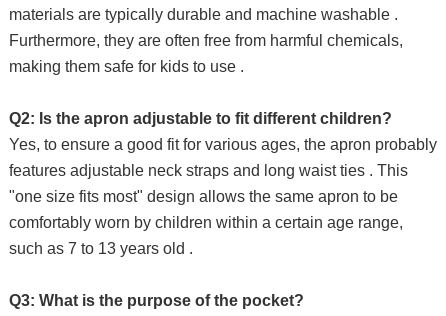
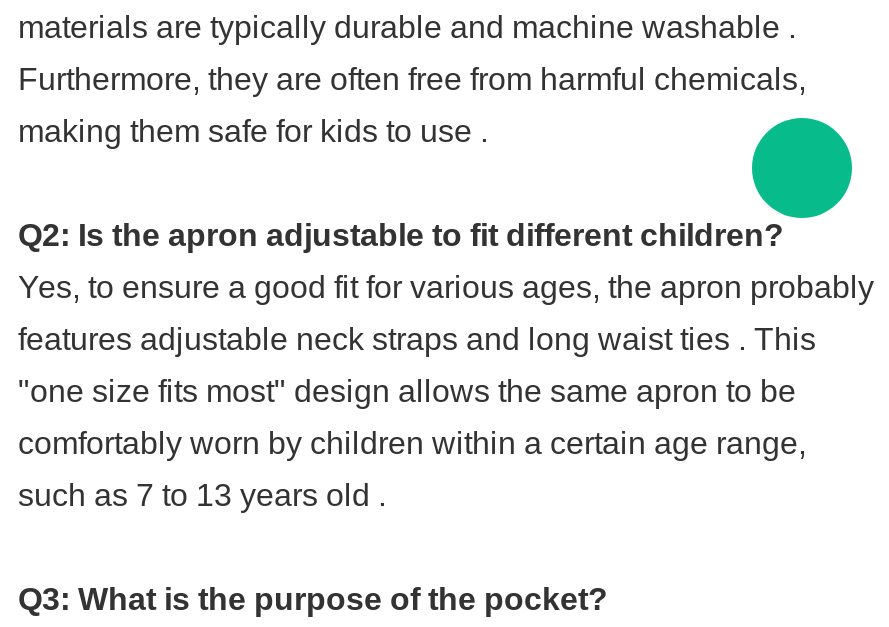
+ [image]
